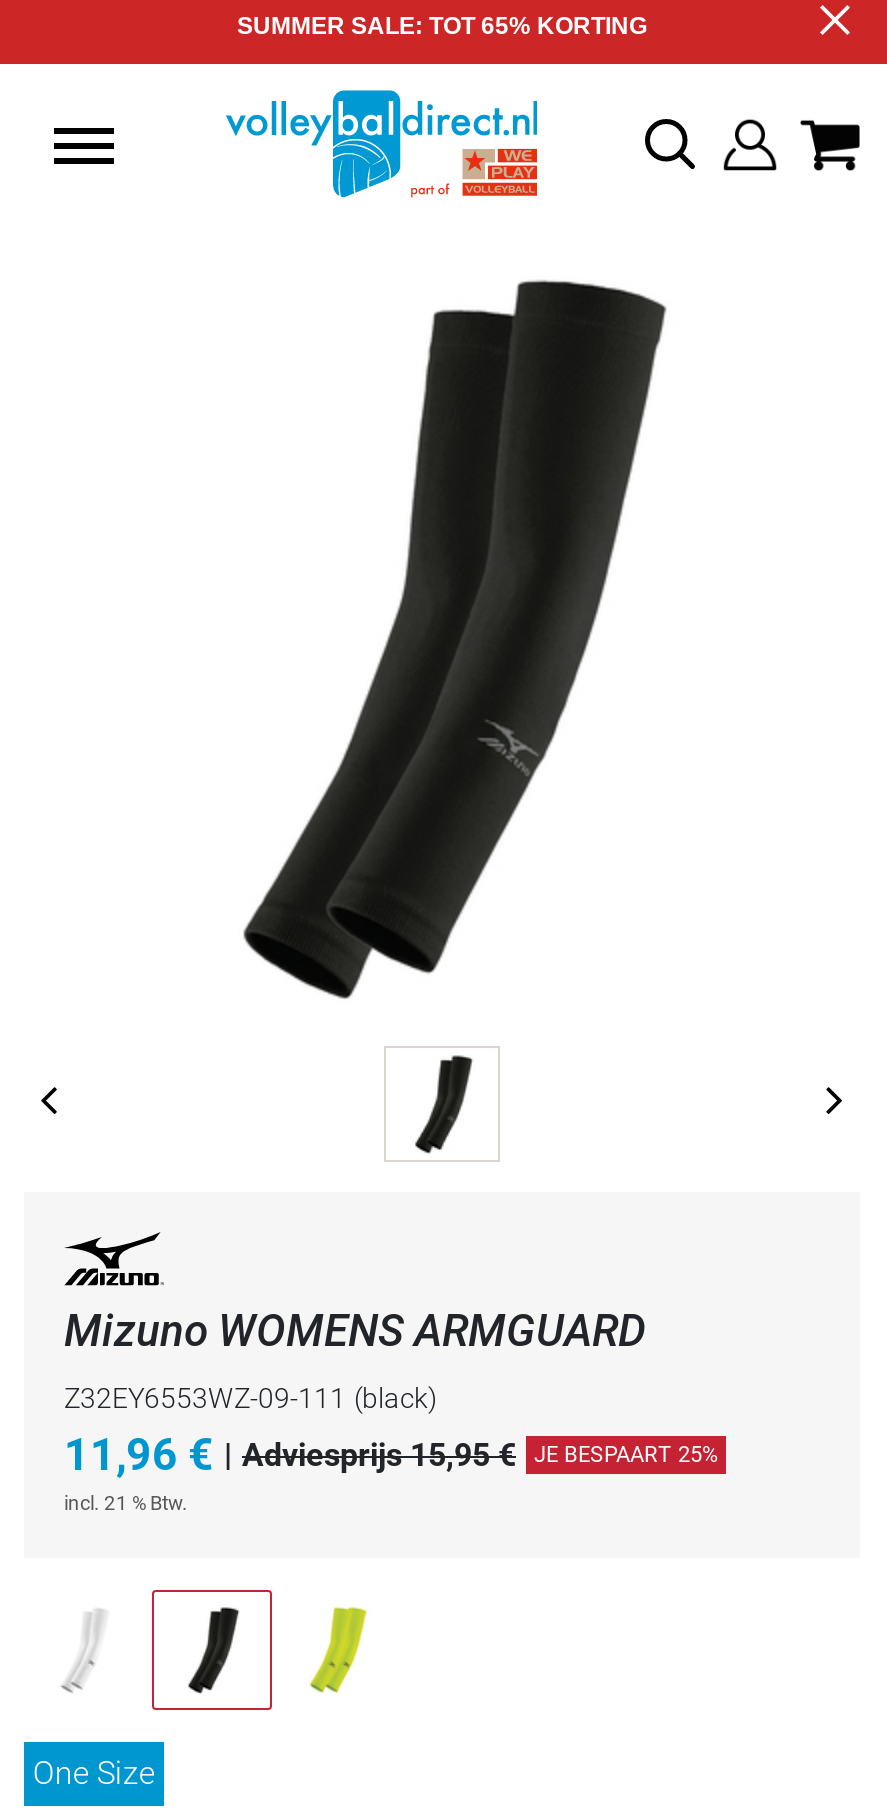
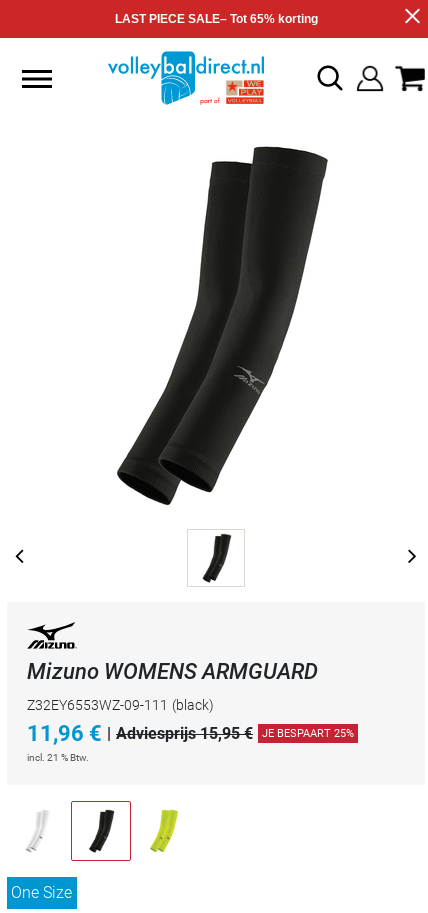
- SUMMER SALE: TOT 65% KORTING
+ LAST PIECE SALE– Tot 65% korting
